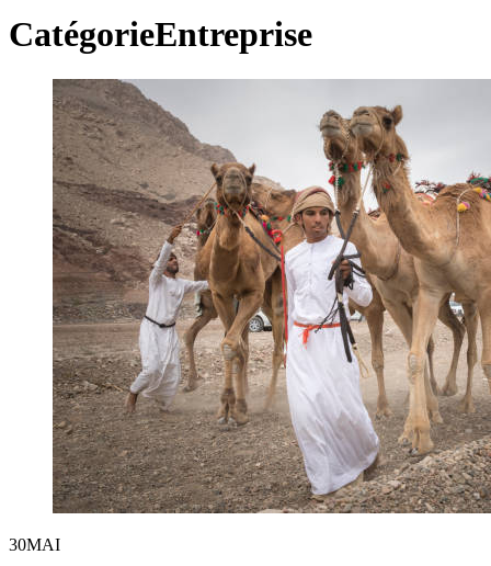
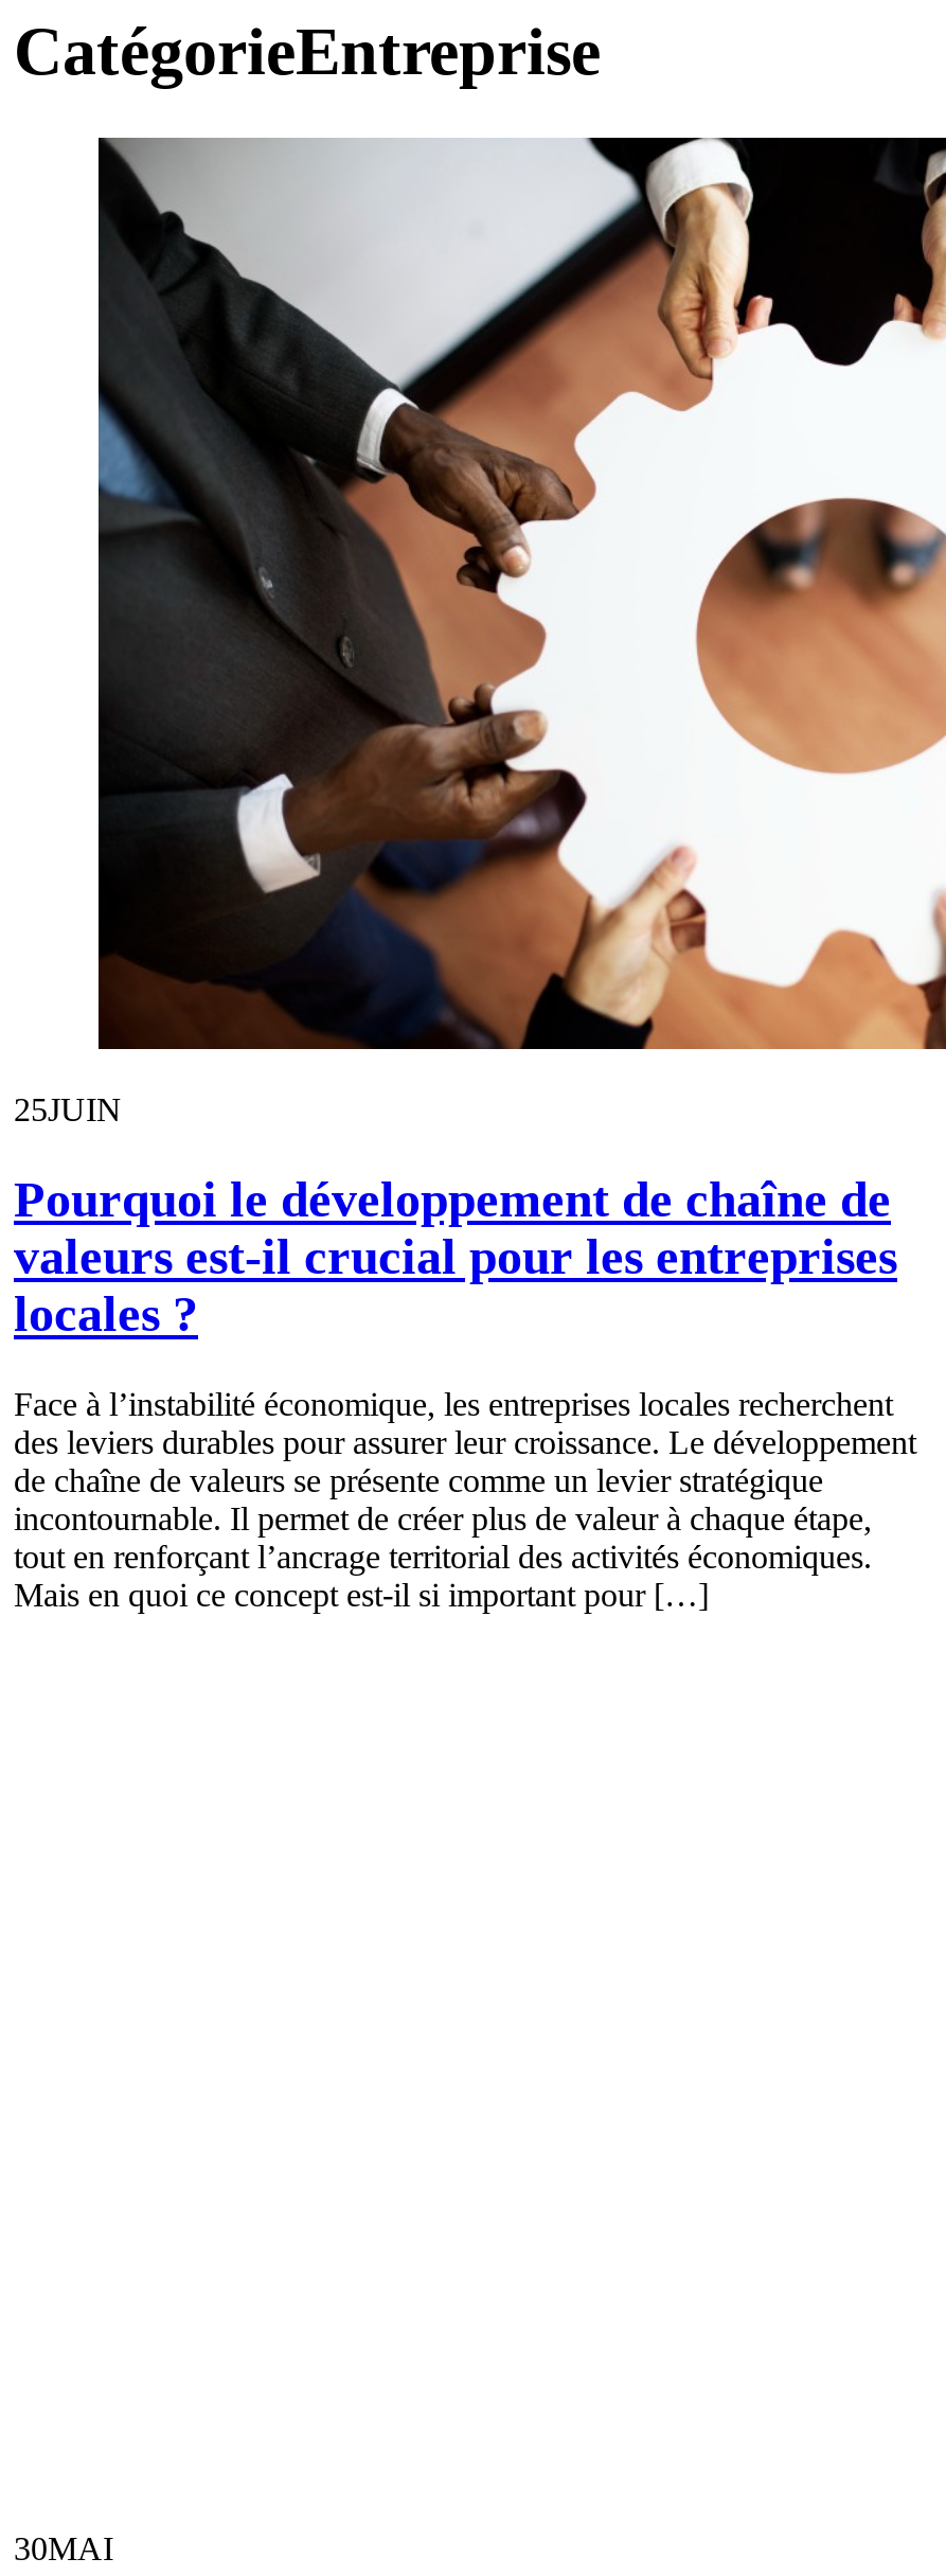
+ 25JUIN
+ Pourquoi le développement de chaîne de
+ valeurs est-il crucial pour les entreprises
+ locales ?
+ Face à l’instabilité économique, les entreprises locales recherchent
+ des leviers durables pour assurer leur croissance. Le développement
+ de chaîne de valeurs se présente comme un levier stratégique
+ incontournable. Il permet de créer plus de valeur à chaque étape,
+ tout en renforçant l’ancrage territorial des activités économiques.
+ Mais en quoi ce concept est-il si important pour […]

- [image]
+ [image]
